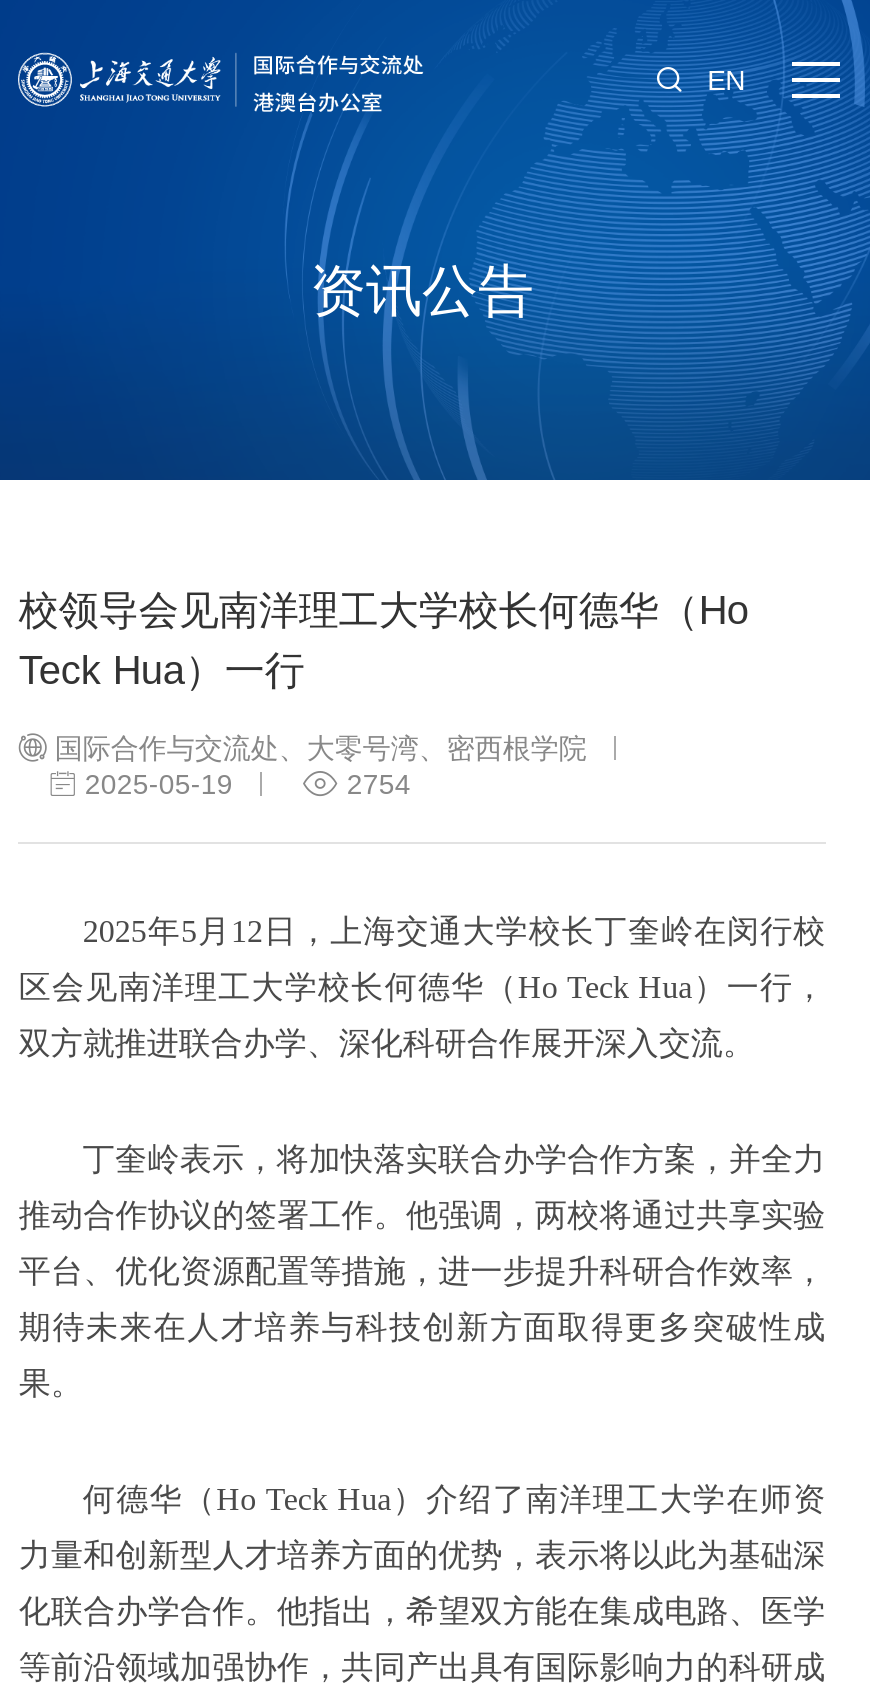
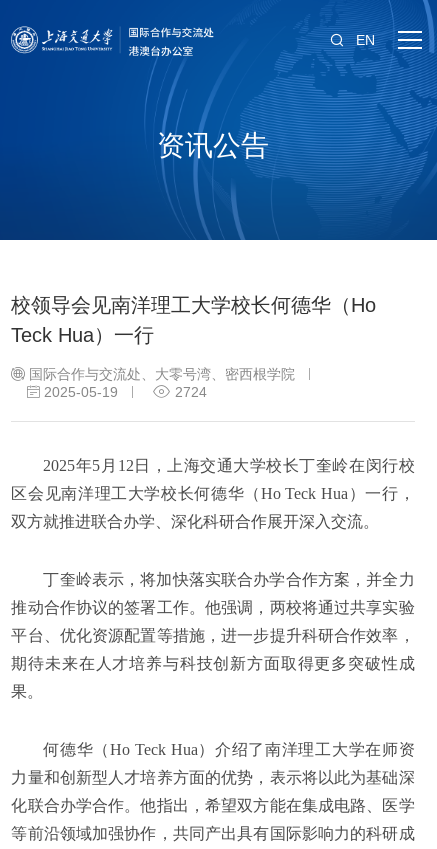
- 2754
+ 2724
